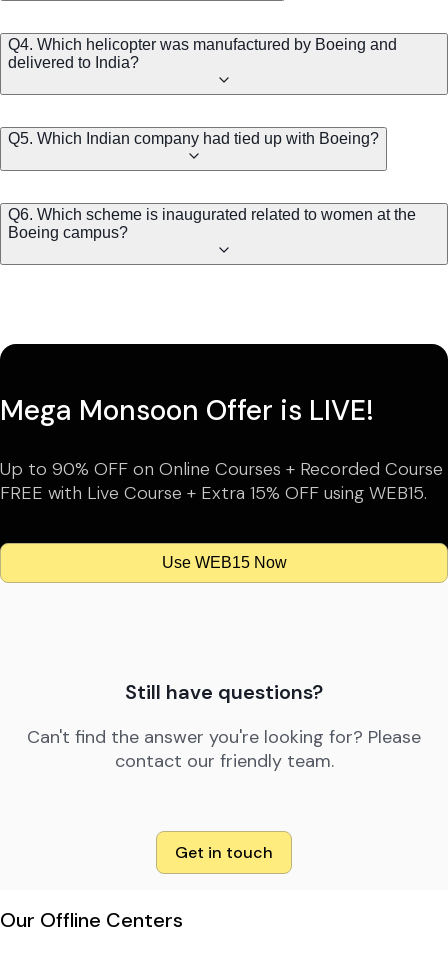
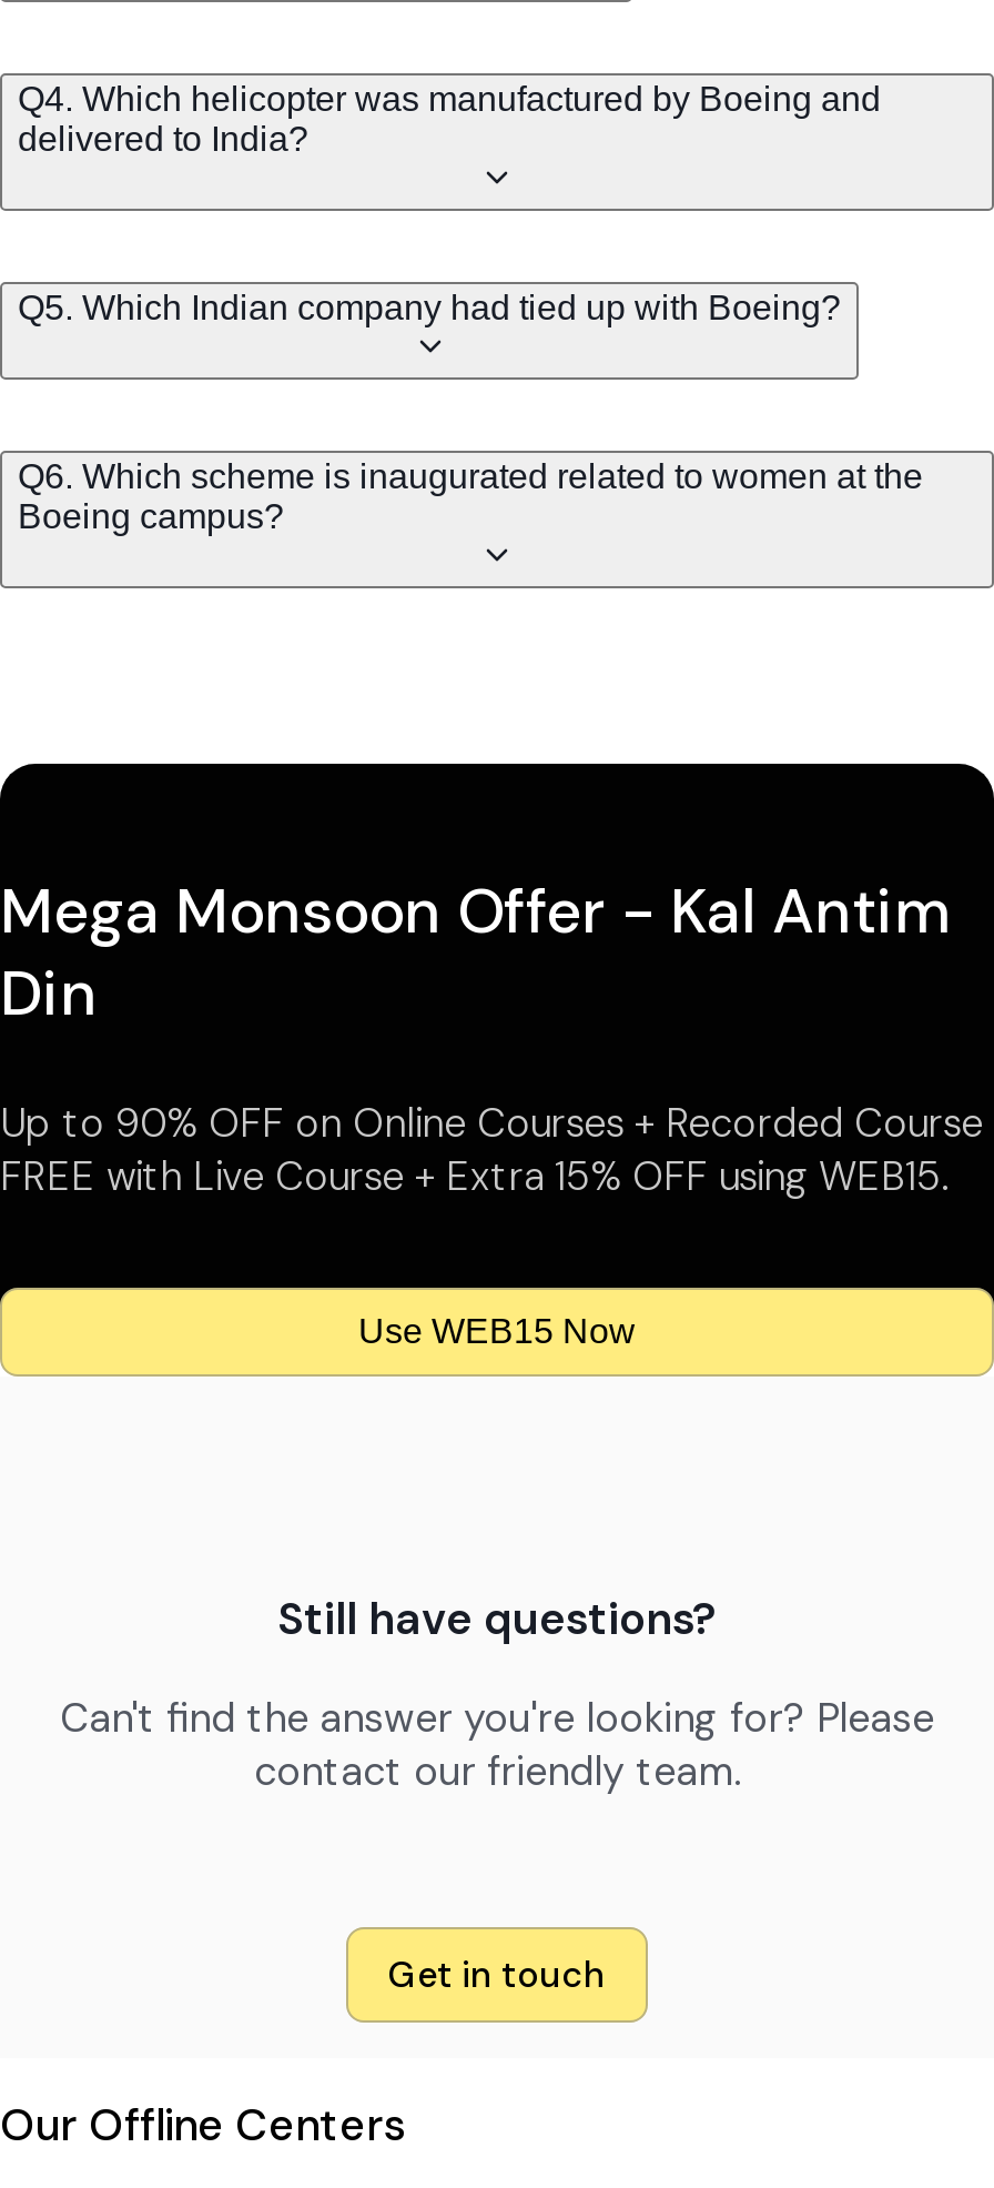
- Mega Monsoon Offer is LIVE!
+ Mega Monsoon Offer - Kal Antim
+ Din
